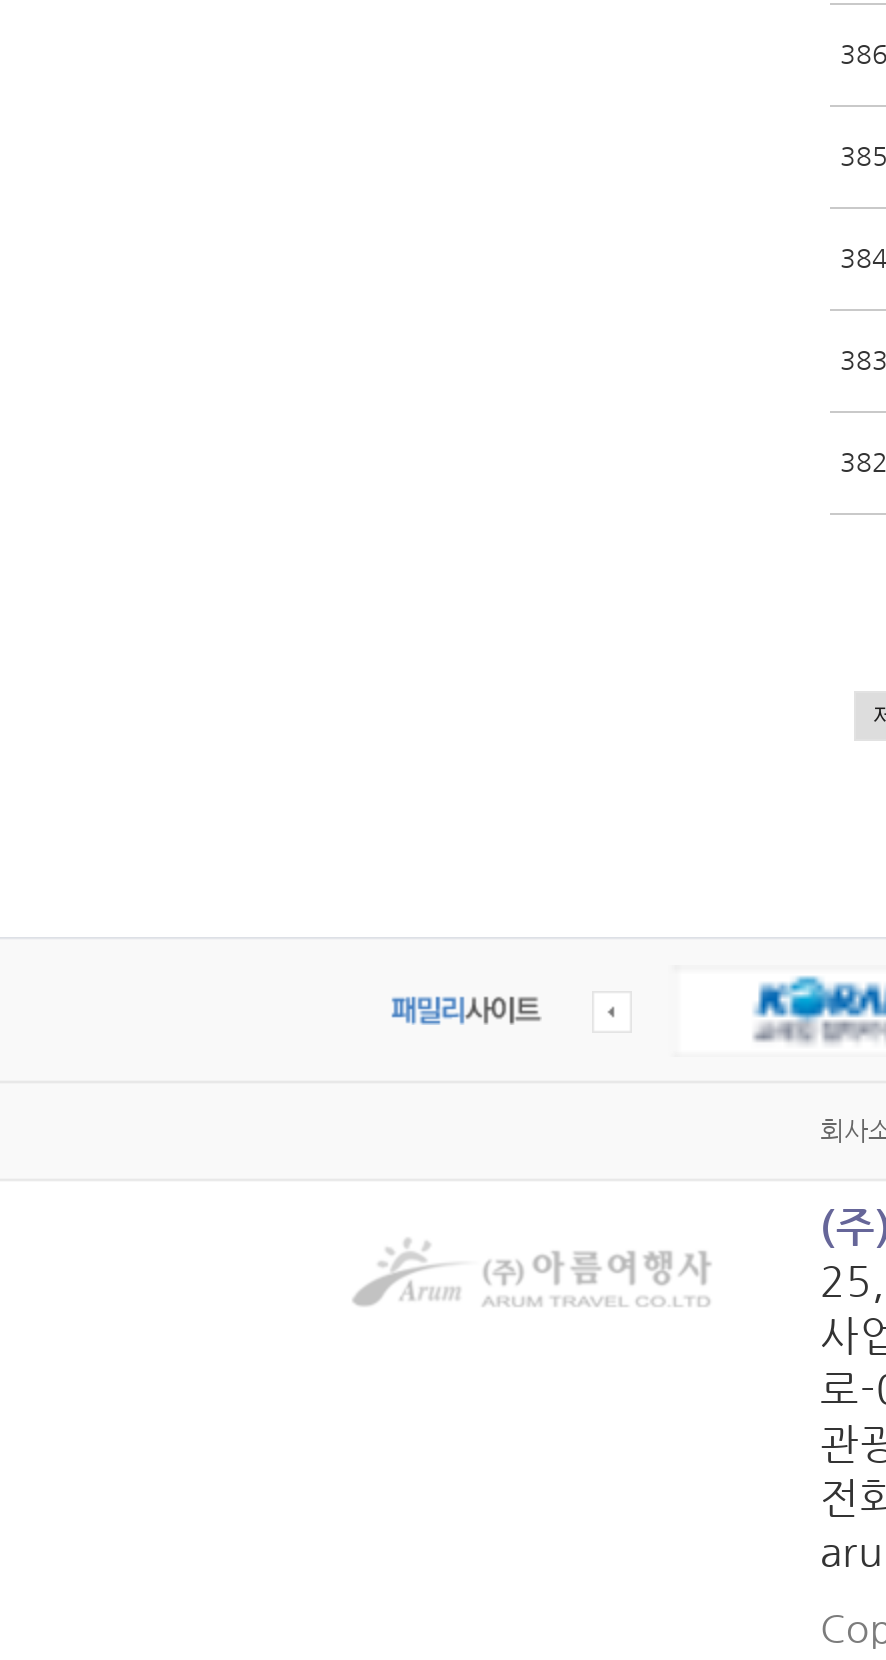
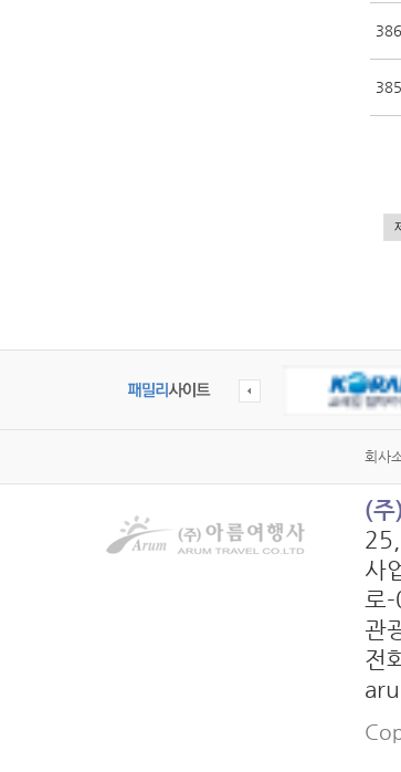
- 384
- 383
- 382
